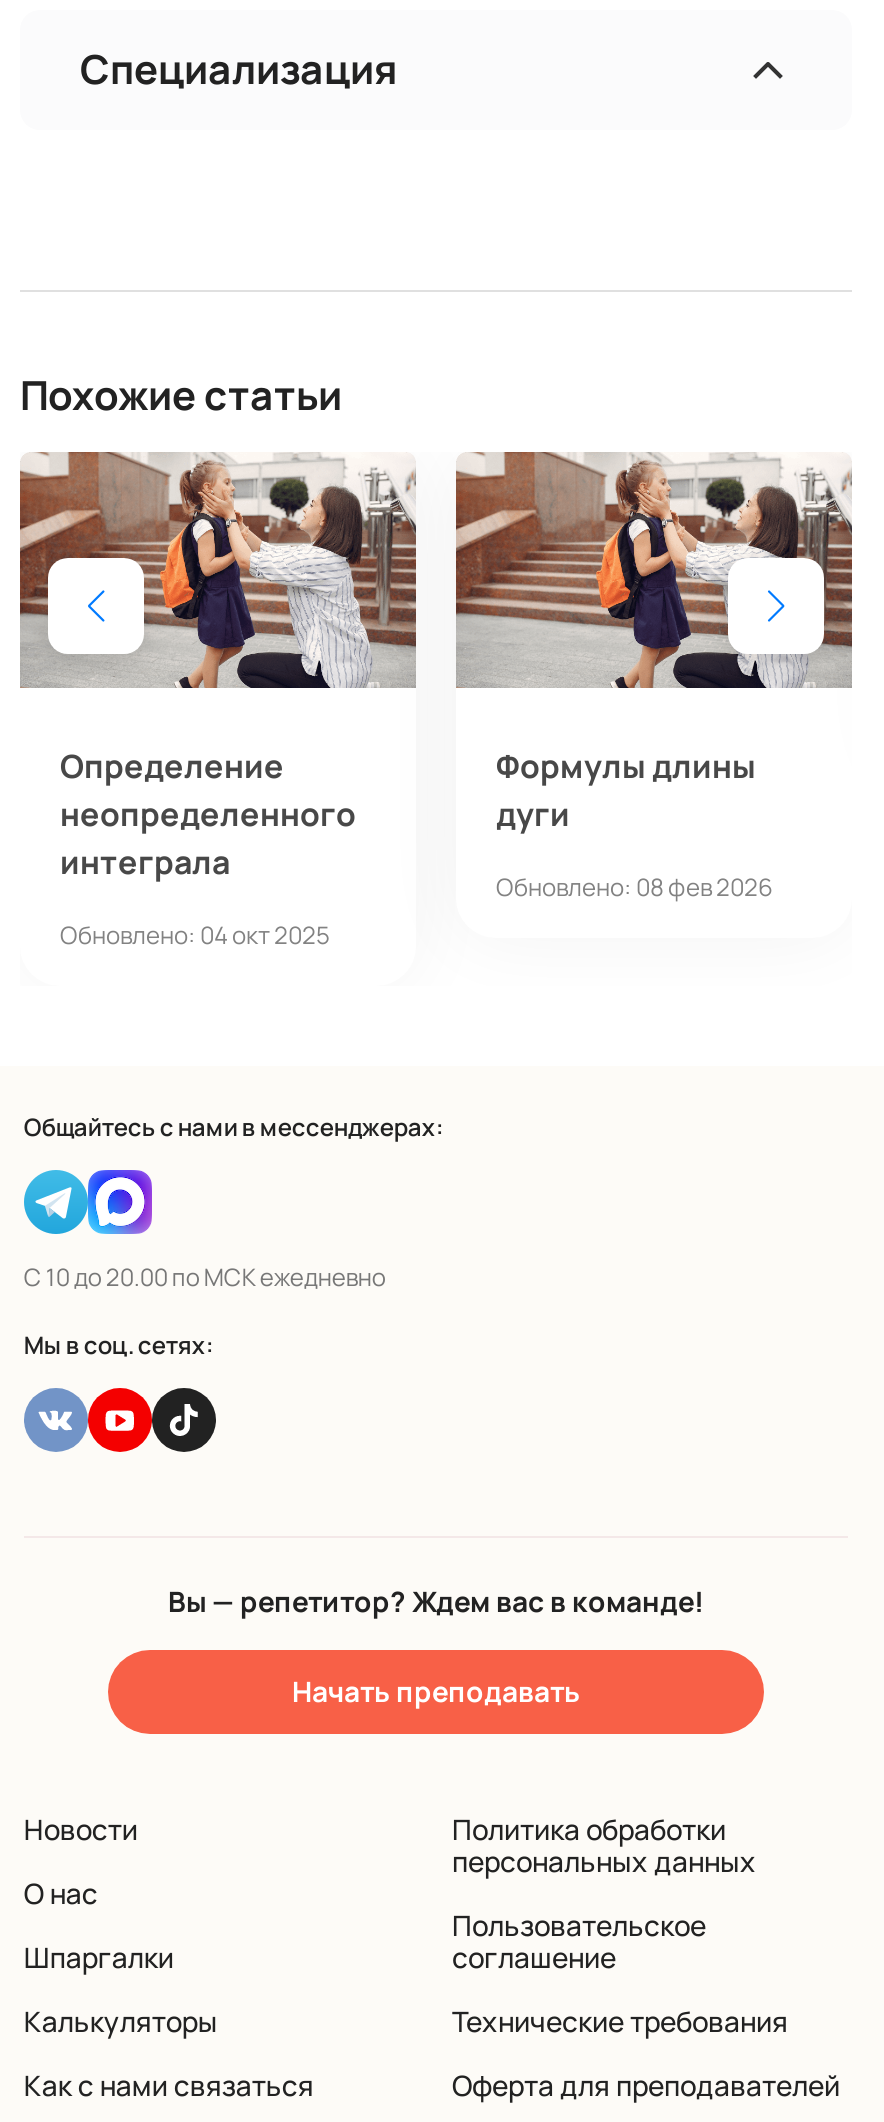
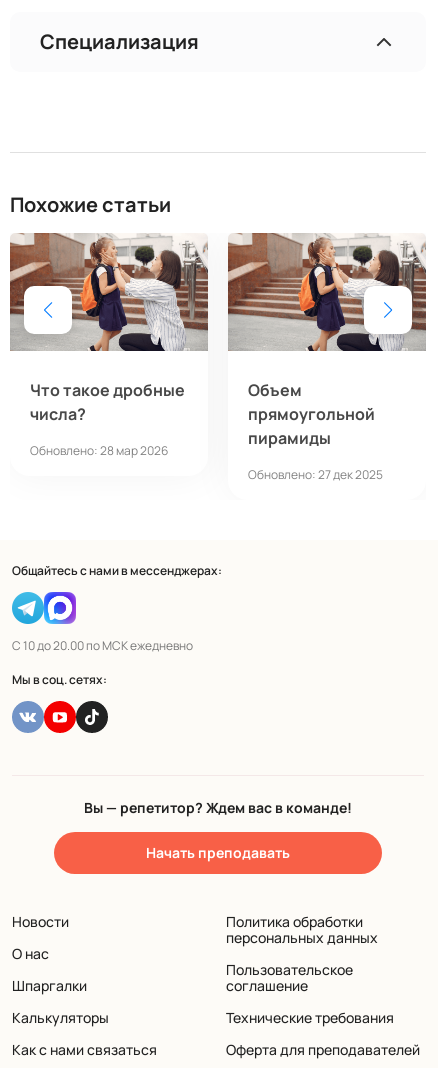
- Определение
- неопределенного
- интеграла
+ Что такое дробные
+ числа?

- Формулы длины
- дуги
+ Объем
+ прямоугольной
+ пирамиды

- Обновлено: 08 фев 2026
+ Обновлено: 27 дек 2025

- Обновлено: 04 окт 2025
+ Обновлено: 28 мар 2026
